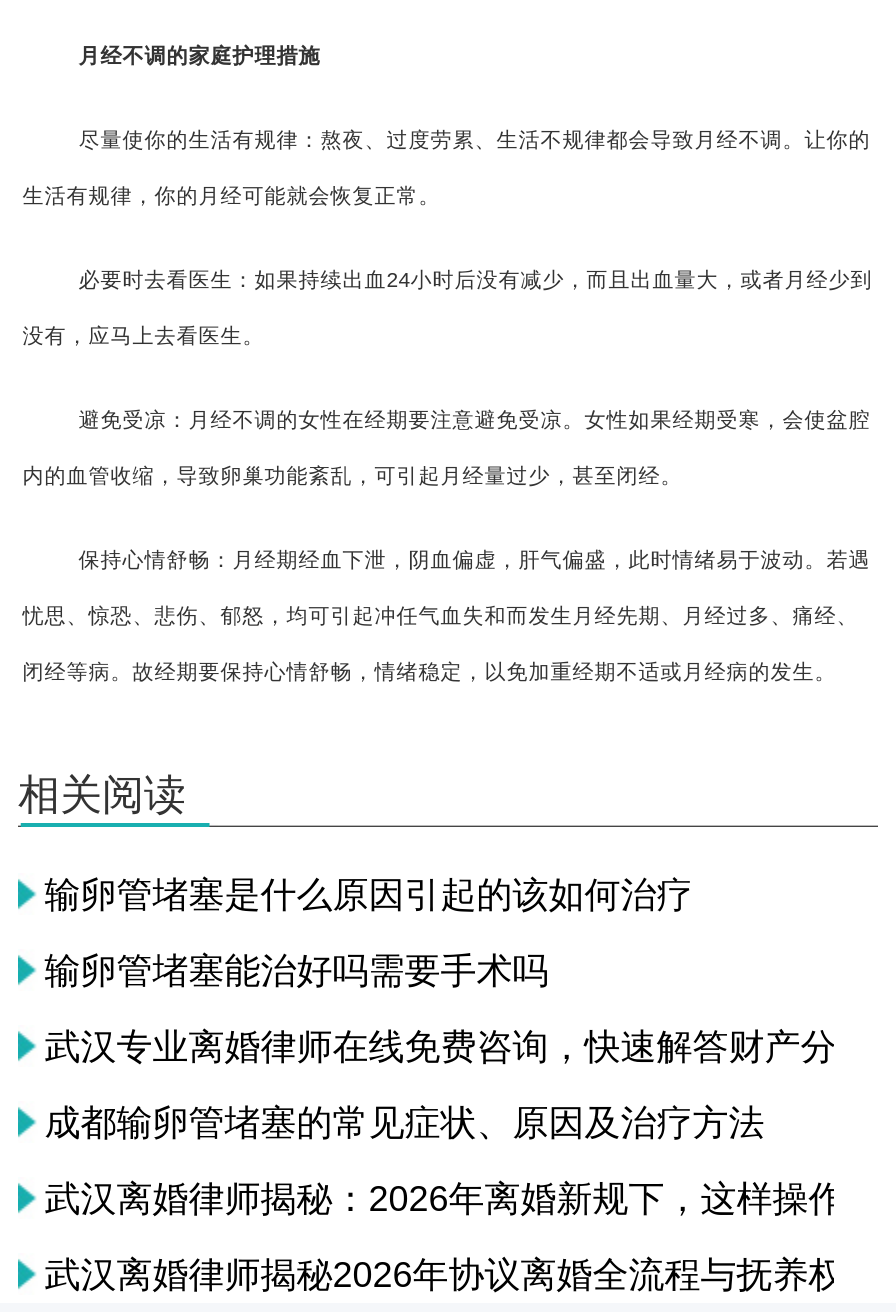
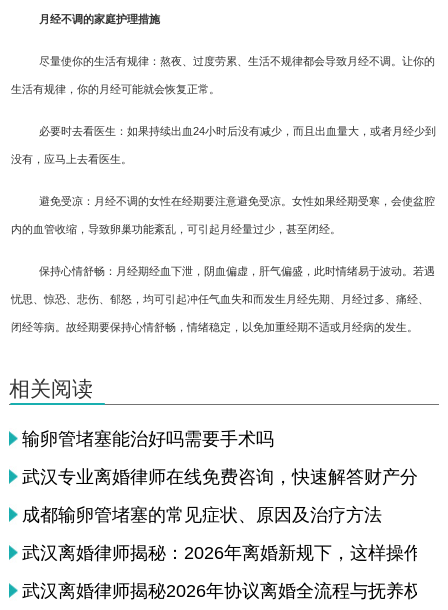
- 输卵管堵塞是什么原因引起的该如何治疗
